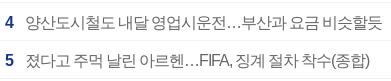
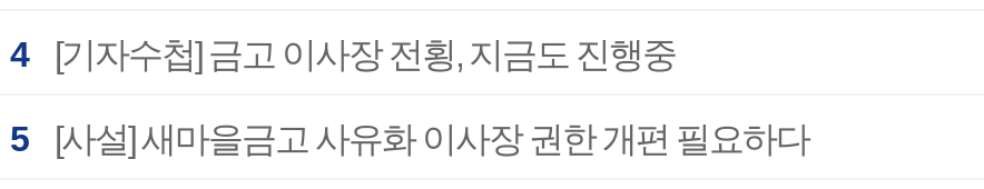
- 양산도시철도 내달 영업시운전…부산과 요금 비슷할듯
+ [기자수첩] 금고 이사장 전횡, 지금도 진행중

- 졌다고 주먹 날린 아르헨…FIFA, 징계 절차 착수(종합)
+ [사설] 새마을금고 사유화 이사장 권한 개편 필요하다
